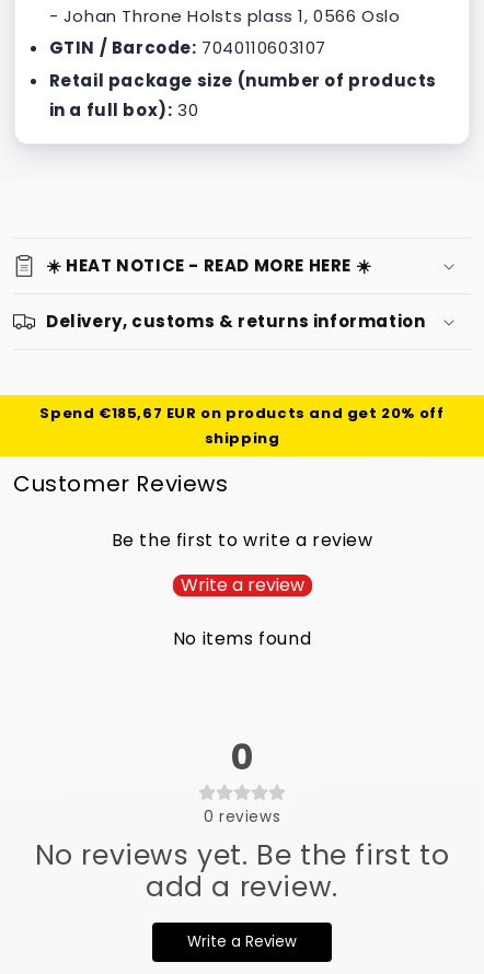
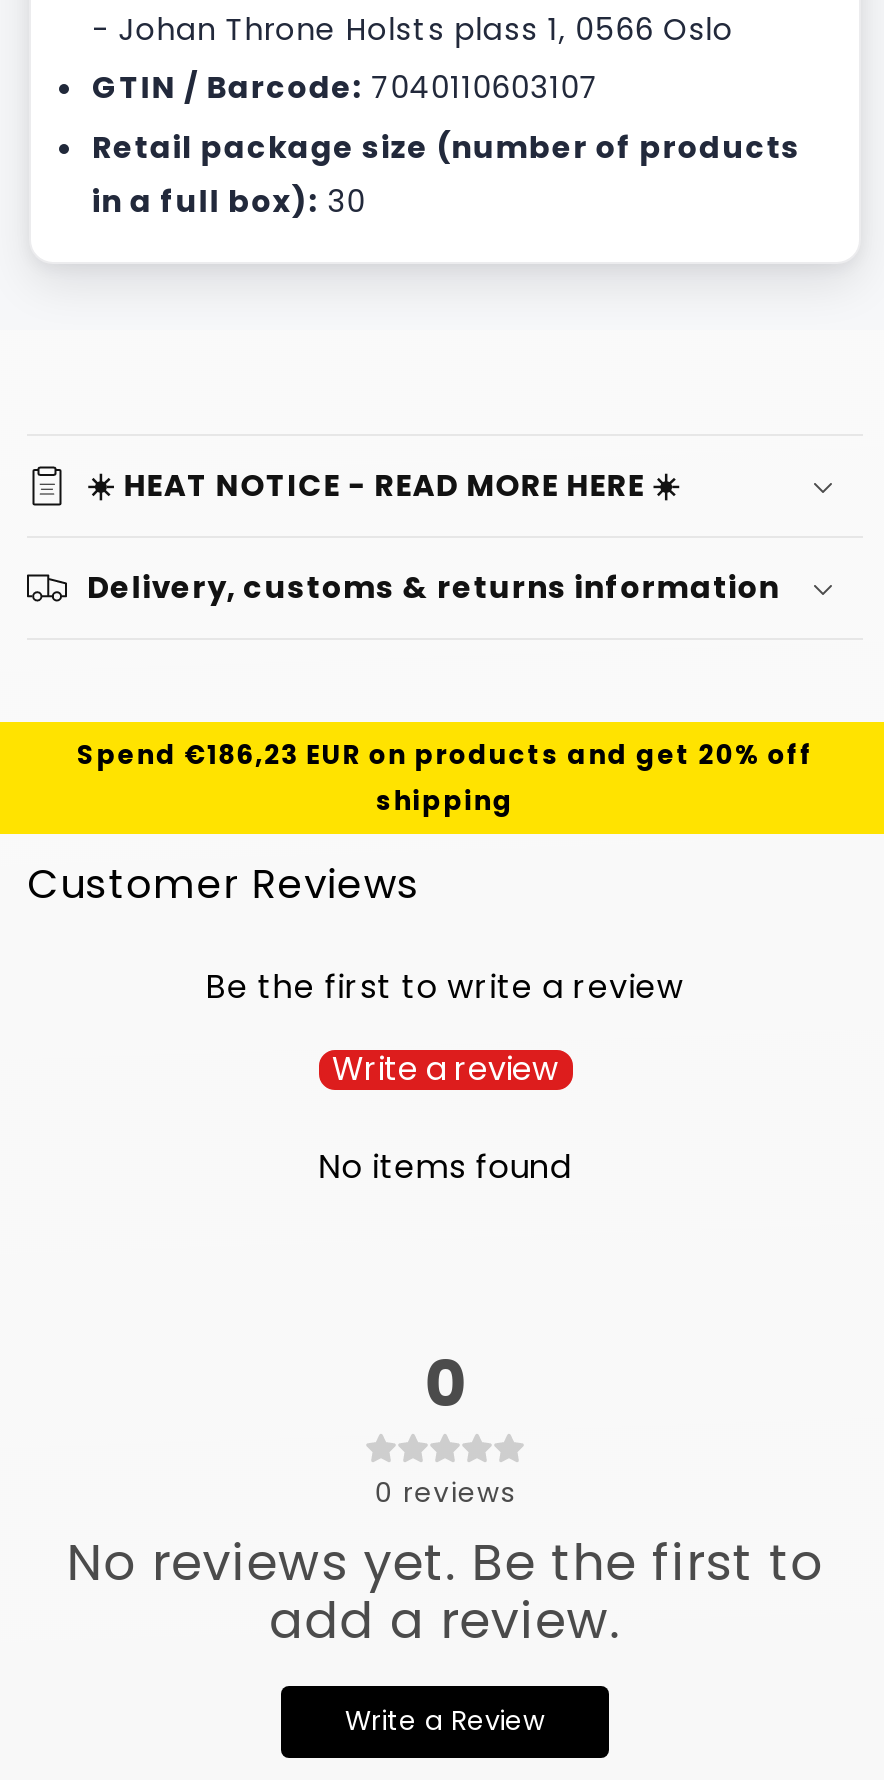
- Spend €185,67 EUR on products and get 20% off
+ Spend €186,23 EUR on products and get 20% off
